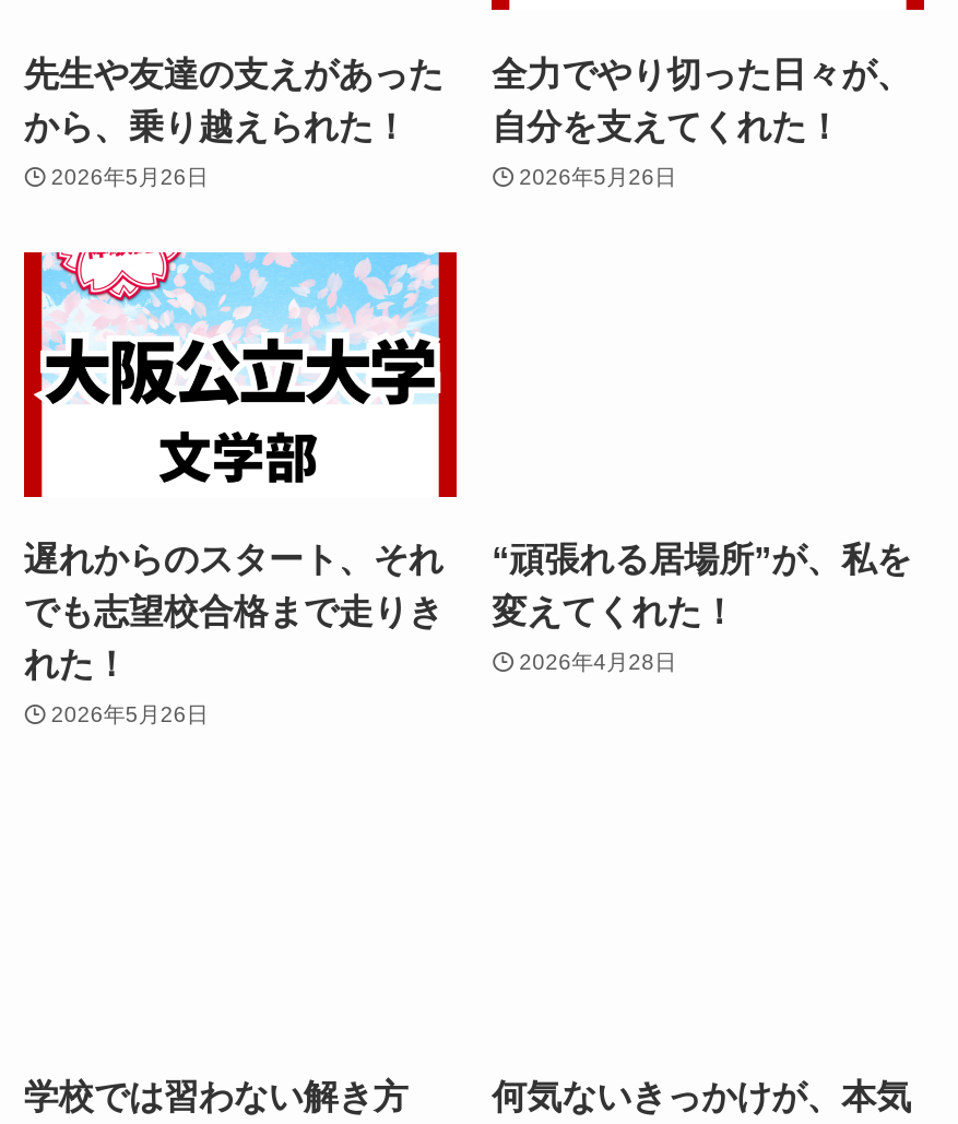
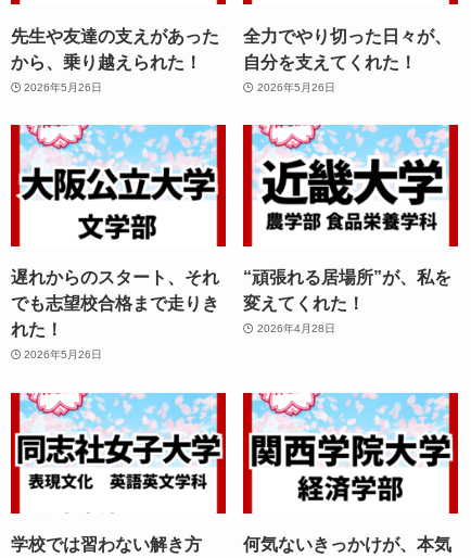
+ [image]

+ [image]

+ [image]
